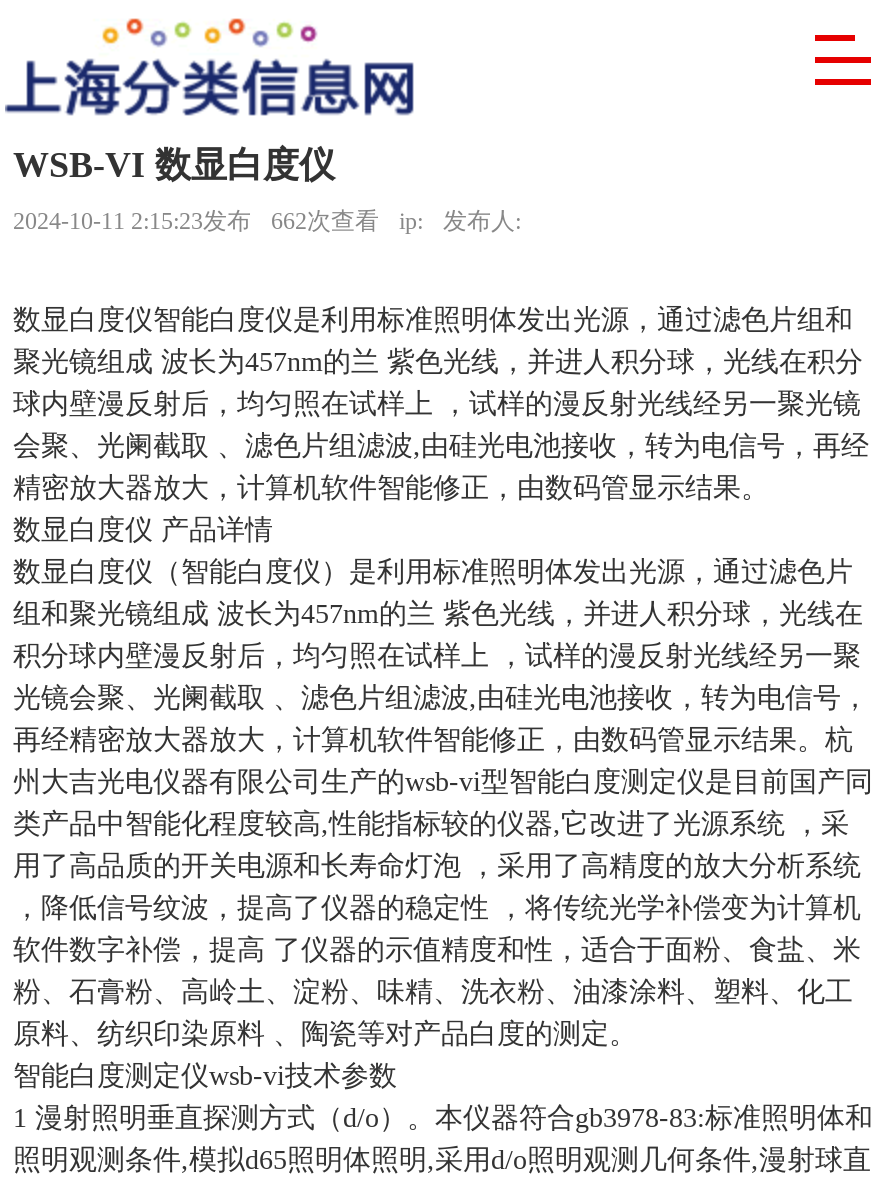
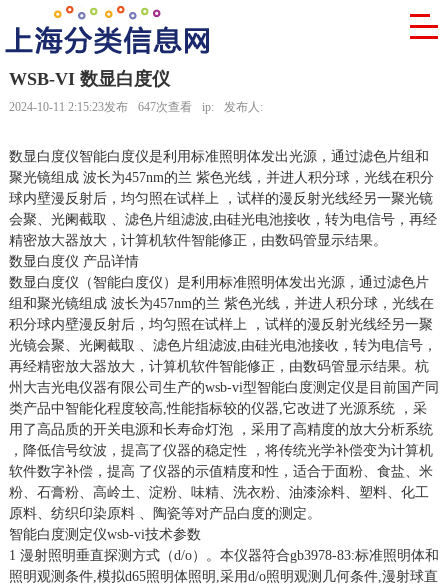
- 2024-10-11 2:15:23发布 662次查看 ip: 发布人:
+ 2024-10-11 2:15:23发布 647次查看 ip: 发布人:
